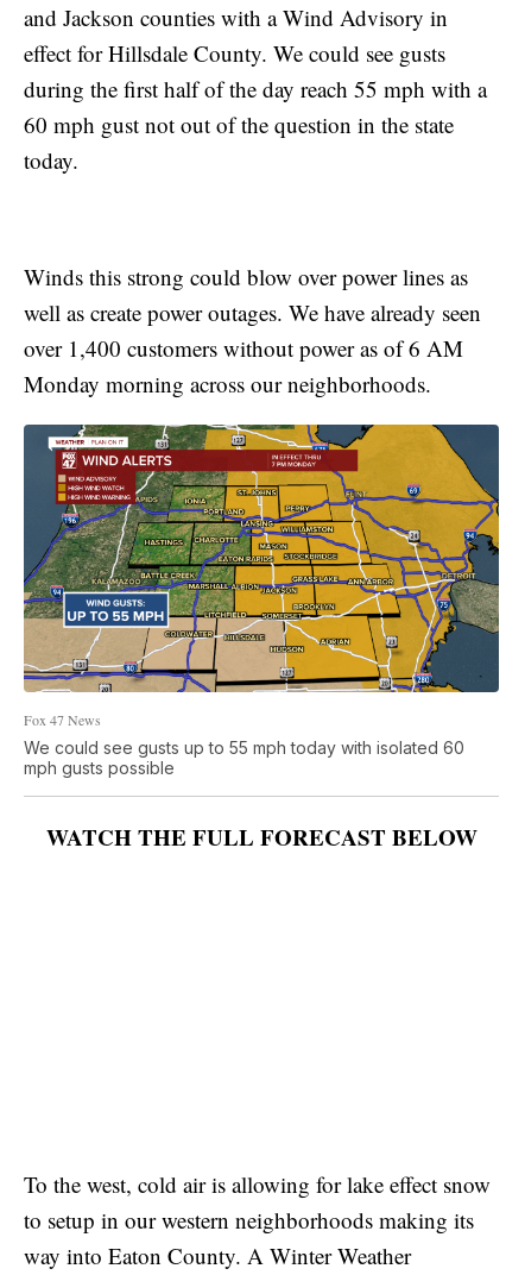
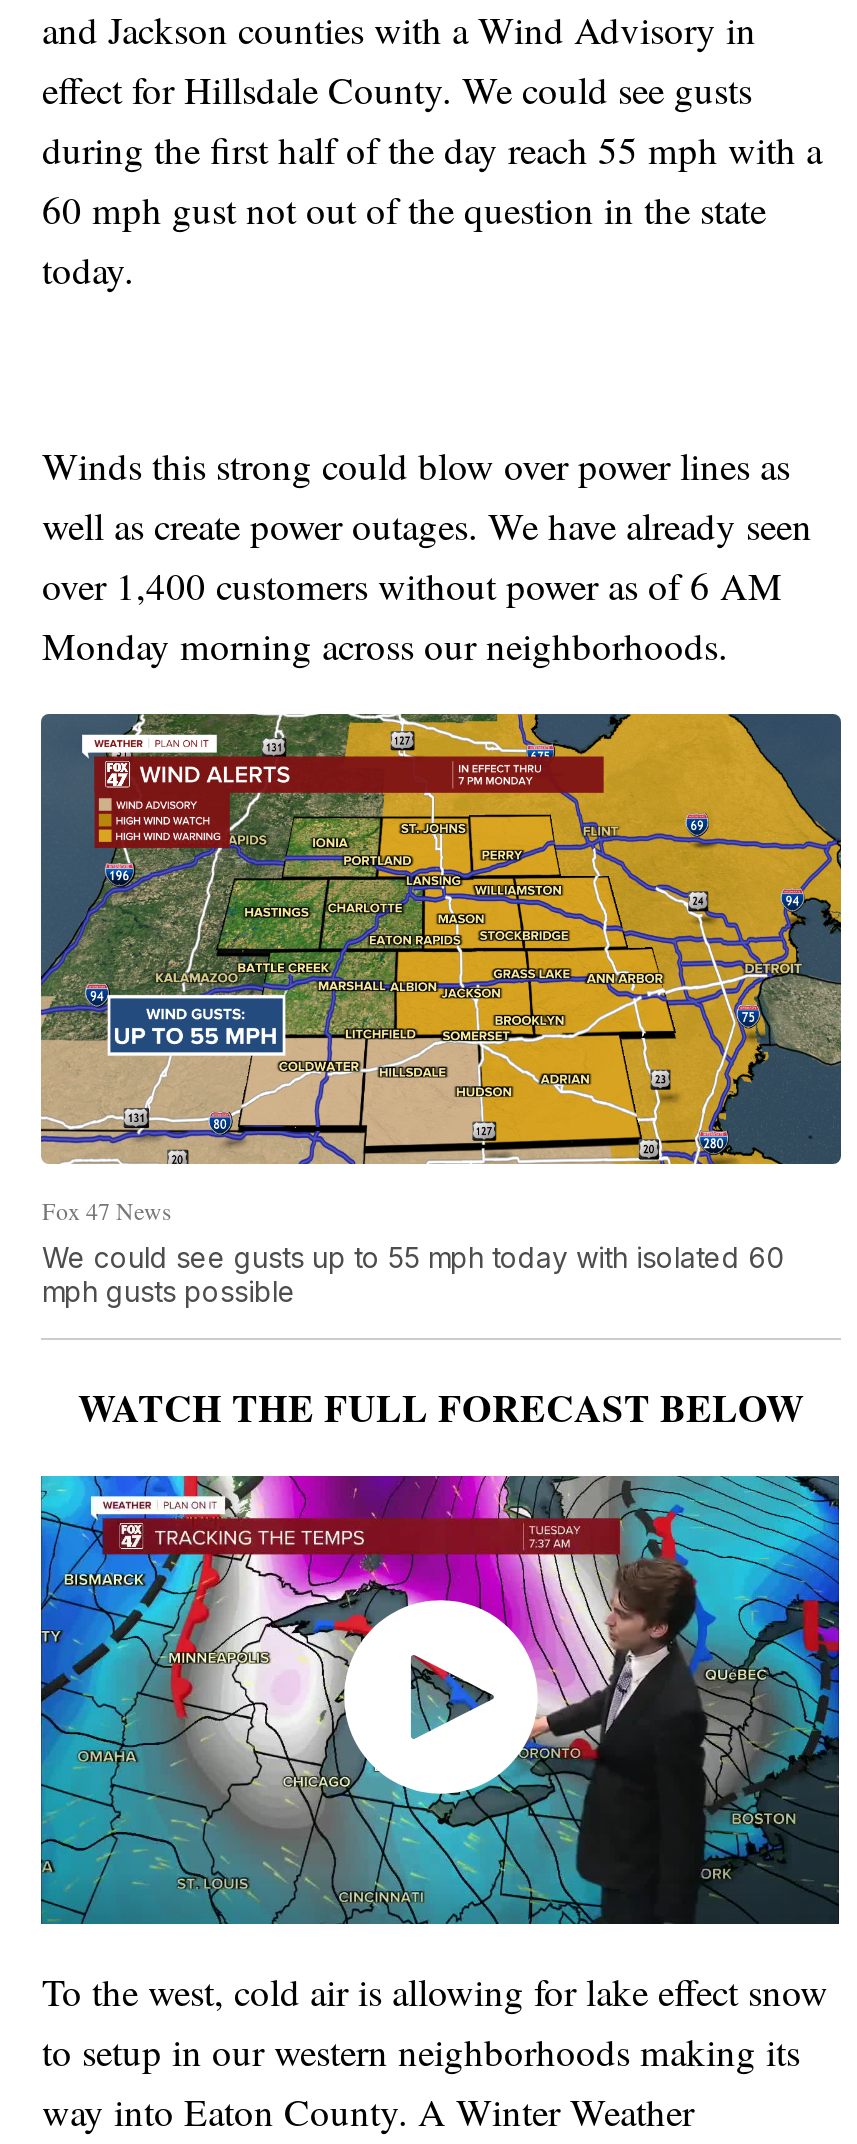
+ [image]
